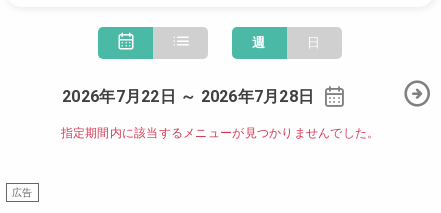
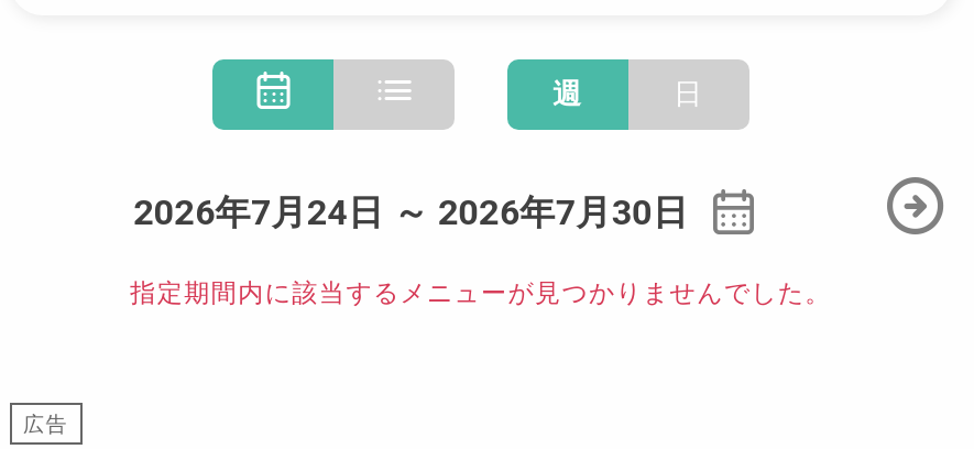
- 2026年7月22日 ～ 2026年7月28日
+ 2026年7月24日 ～ 2026年7月30日
